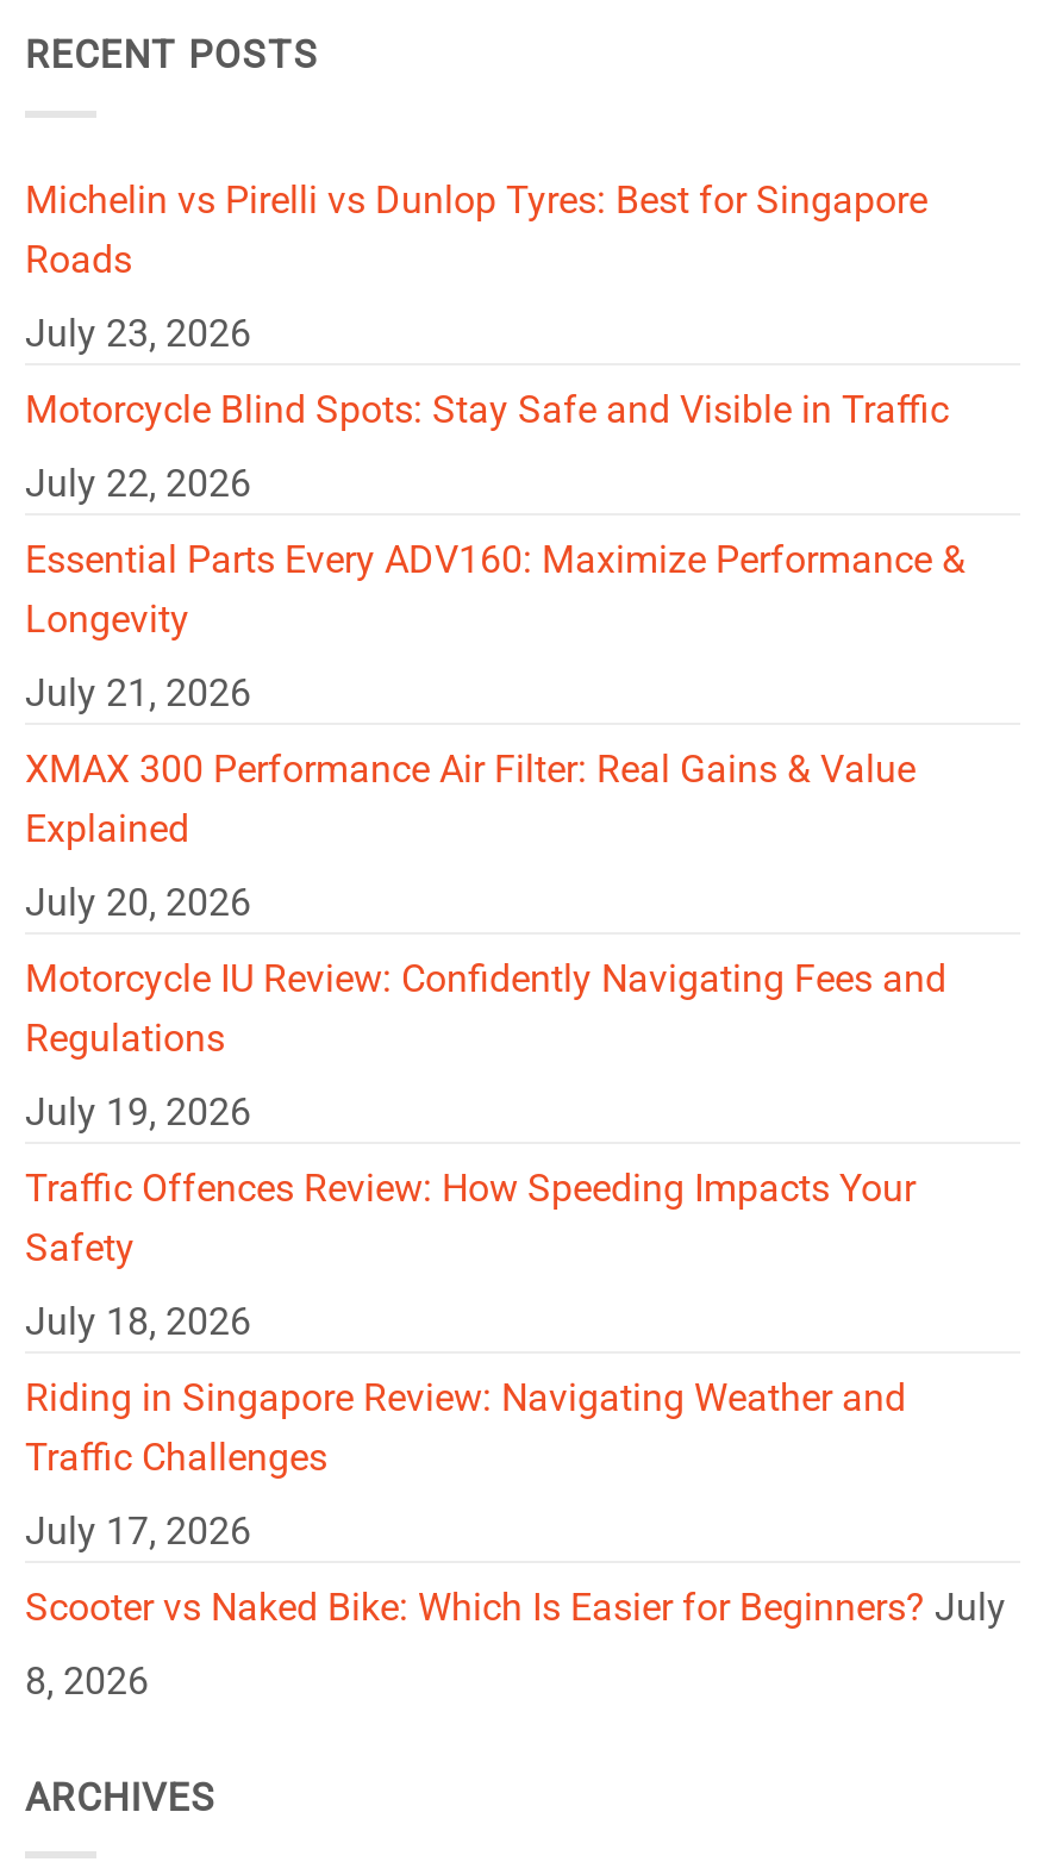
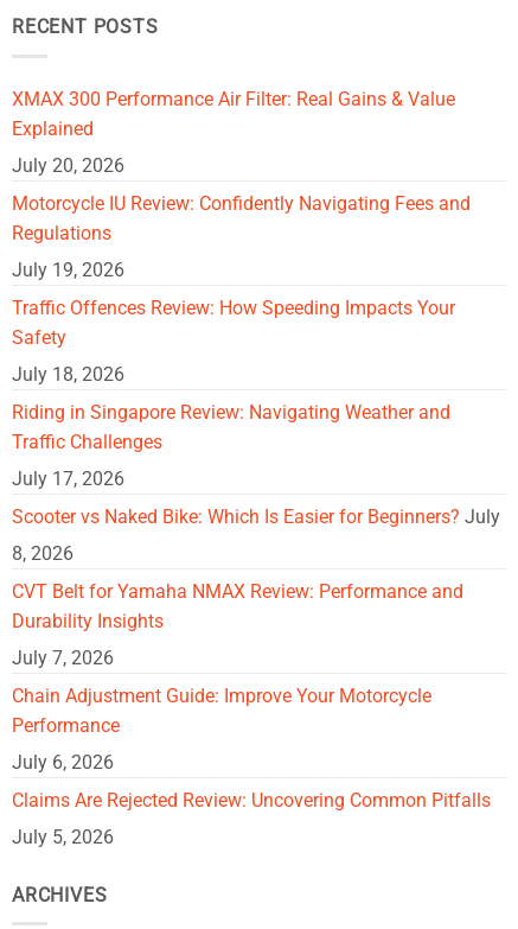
- Michelin vs Pirelli vs Dunlop Tyres: Best for Singapore
- Roads
- July 23, 2026
- Motorcycle Blind Spots: Stay Safe and Visible in Traffic
- July 22, 2026
- Essential Parts Every ADV160: Maximize Performance &
- Longevity
- July 21, 2026

moved up: XMAX 300 Performance Air Filter: Real Gains & Value | Explained | July 20, 2026 | ... | Scooter vs Naked Bike: Which Is Easier for Beginners? July | 8, 2026

+ CVT Belt for Yamaha NMAX Review: Performance and
+ Durability Insights
+ July 7, 2026
+ Chain Adjustment Guide: Improve Your Motorcycle
+ Performance
+ July 6, 2026
+ Claims Are Rejected Review: Uncovering Common Pitfalls
+ July 5, 2026
